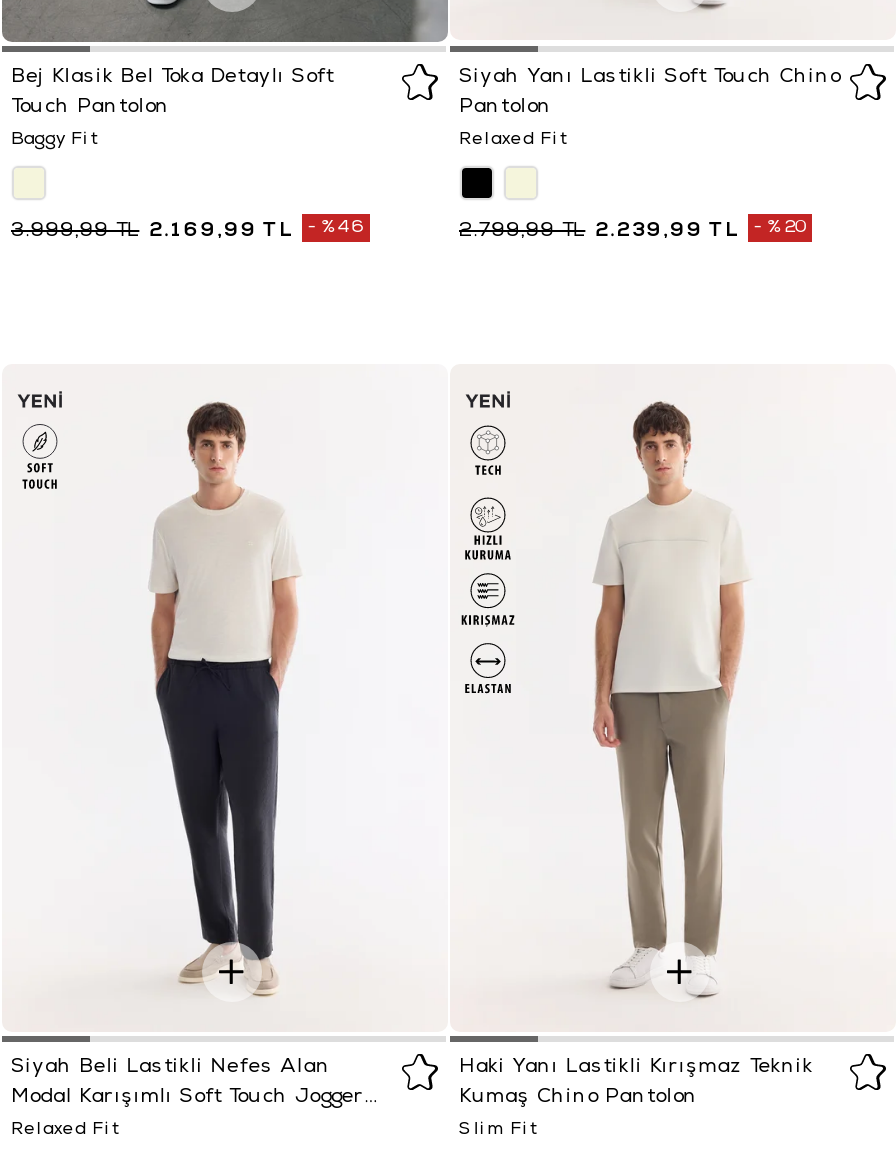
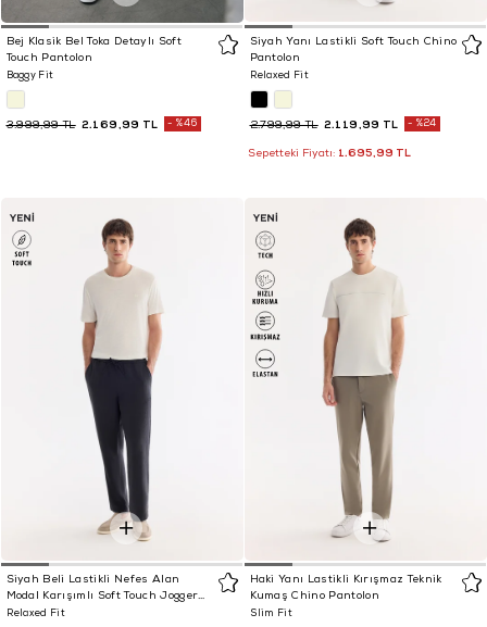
- 2.239,99 TL
+ 2.119,99 TL

- %20
+ %24
+ Sepetteki Fiyatı: 1.695,99 TL
